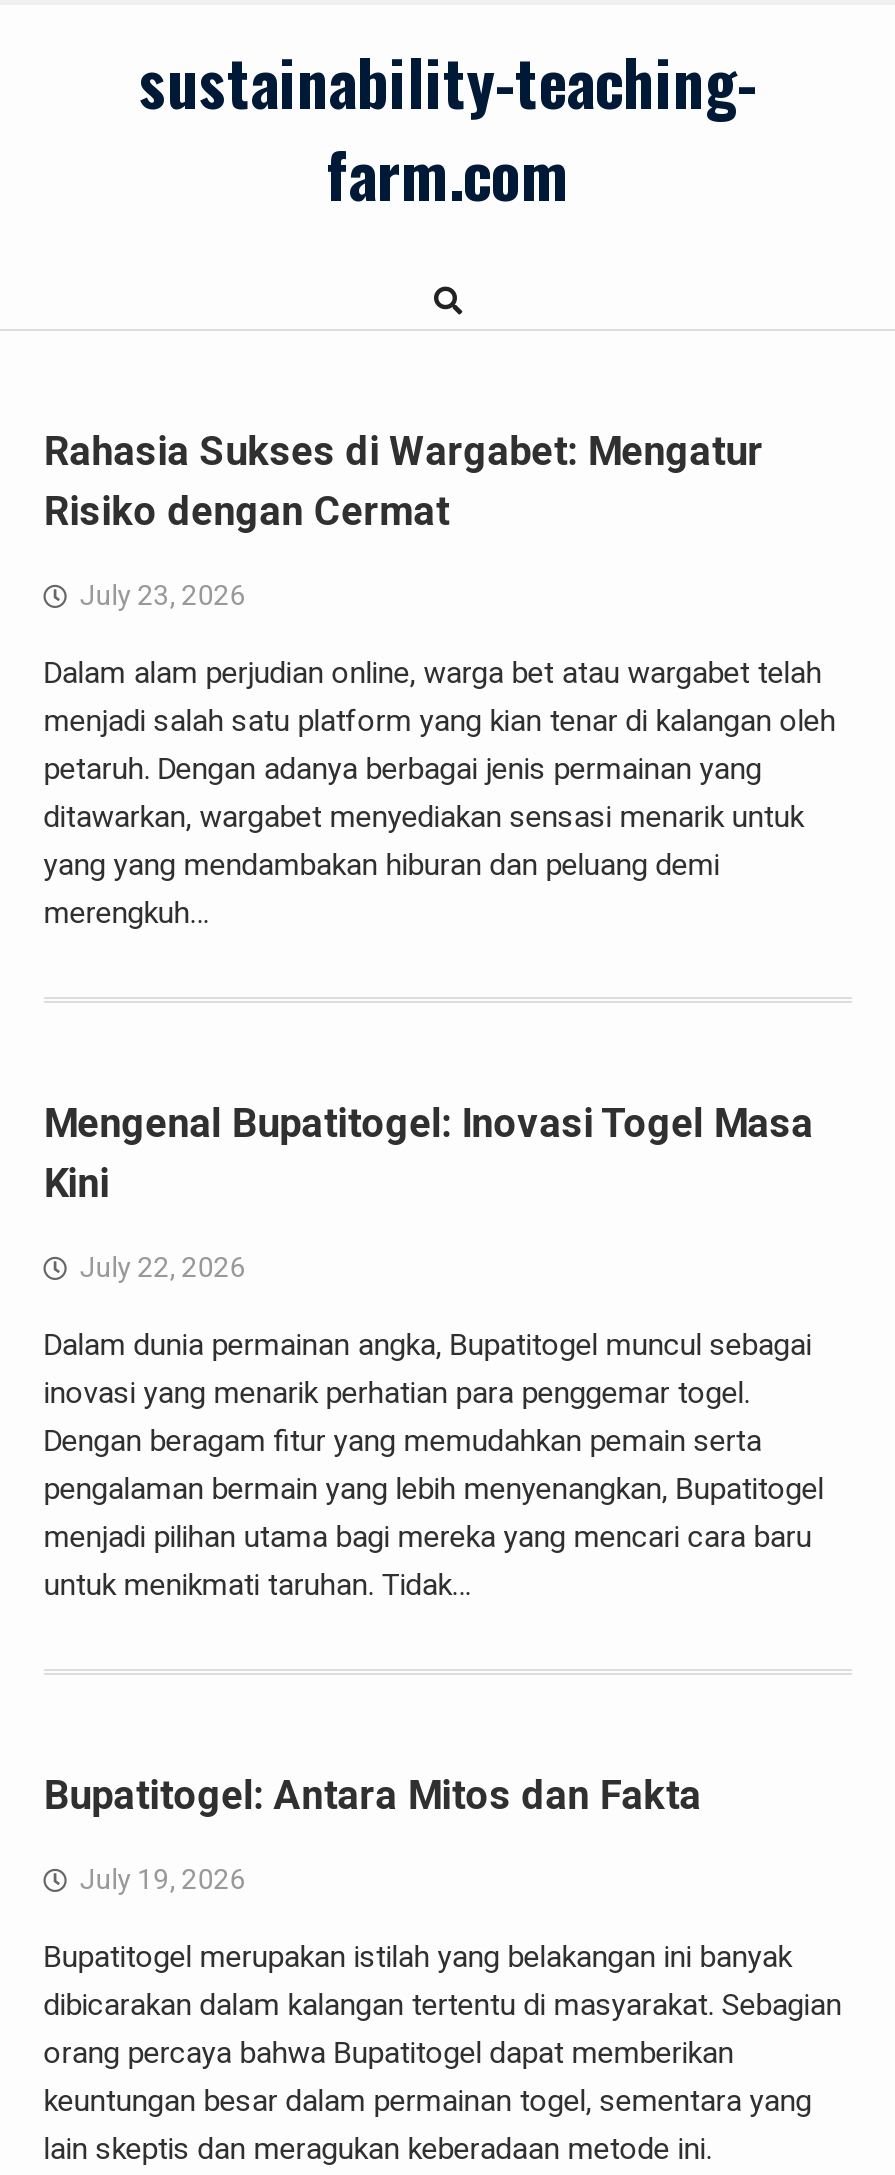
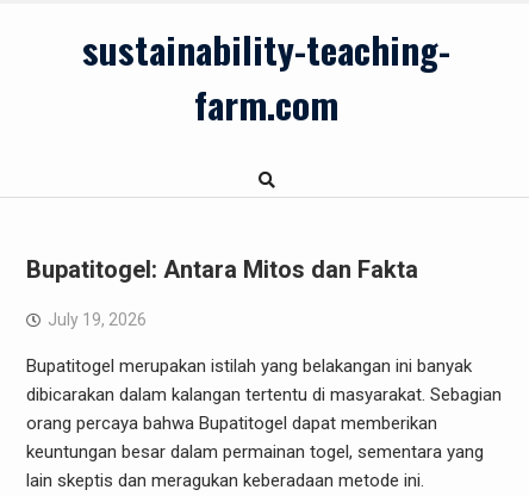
- Rahasia Sukses di Wargabet: Mengatur
- Risiko dengan Cermat
- July 23, 2026
- Dalam alam perjudian online, warga bet atau wargabet telah
- menjadi salah satu platform yang kian tenar di kalangan oleh
- petaruh. Dengan adanya berbagai jenis permainan yang
- ditawarkan, wargabet menyediakan sensasi menarik untuk
- yang yang mendambakan hiburan dan peluang demi
- merengkuh…

- Mengenal Bupatitogel: Inovasi Togel Masa
- Kini
- July 22, 2026
- Dalam dunia permainan angka, Bupatitogel muncul sebagai
- inovasi yang menarik perhatian para penggemar togel.
- Dengan beragam fitur yang memudahkan pemain serta
- pengalaman bermain yang lebih menyenangkan, Bupatitogel
- menjadi pilihan utama bagi mereka yang mencari cara baru
- untuk menikmati taruhan. Tidak…
